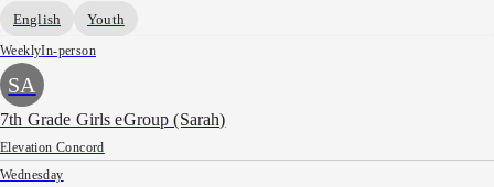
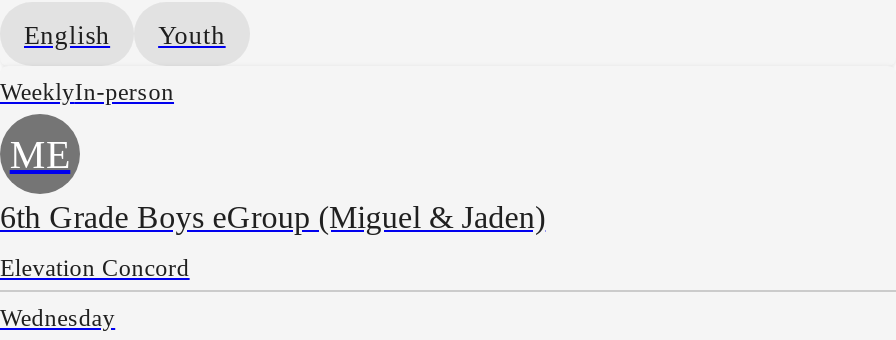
- SA
+ ME

- 7th Grade Girls eGroup (Sarah)
+ 6th Grade Boys eGroup (Miguel & Jaden)
